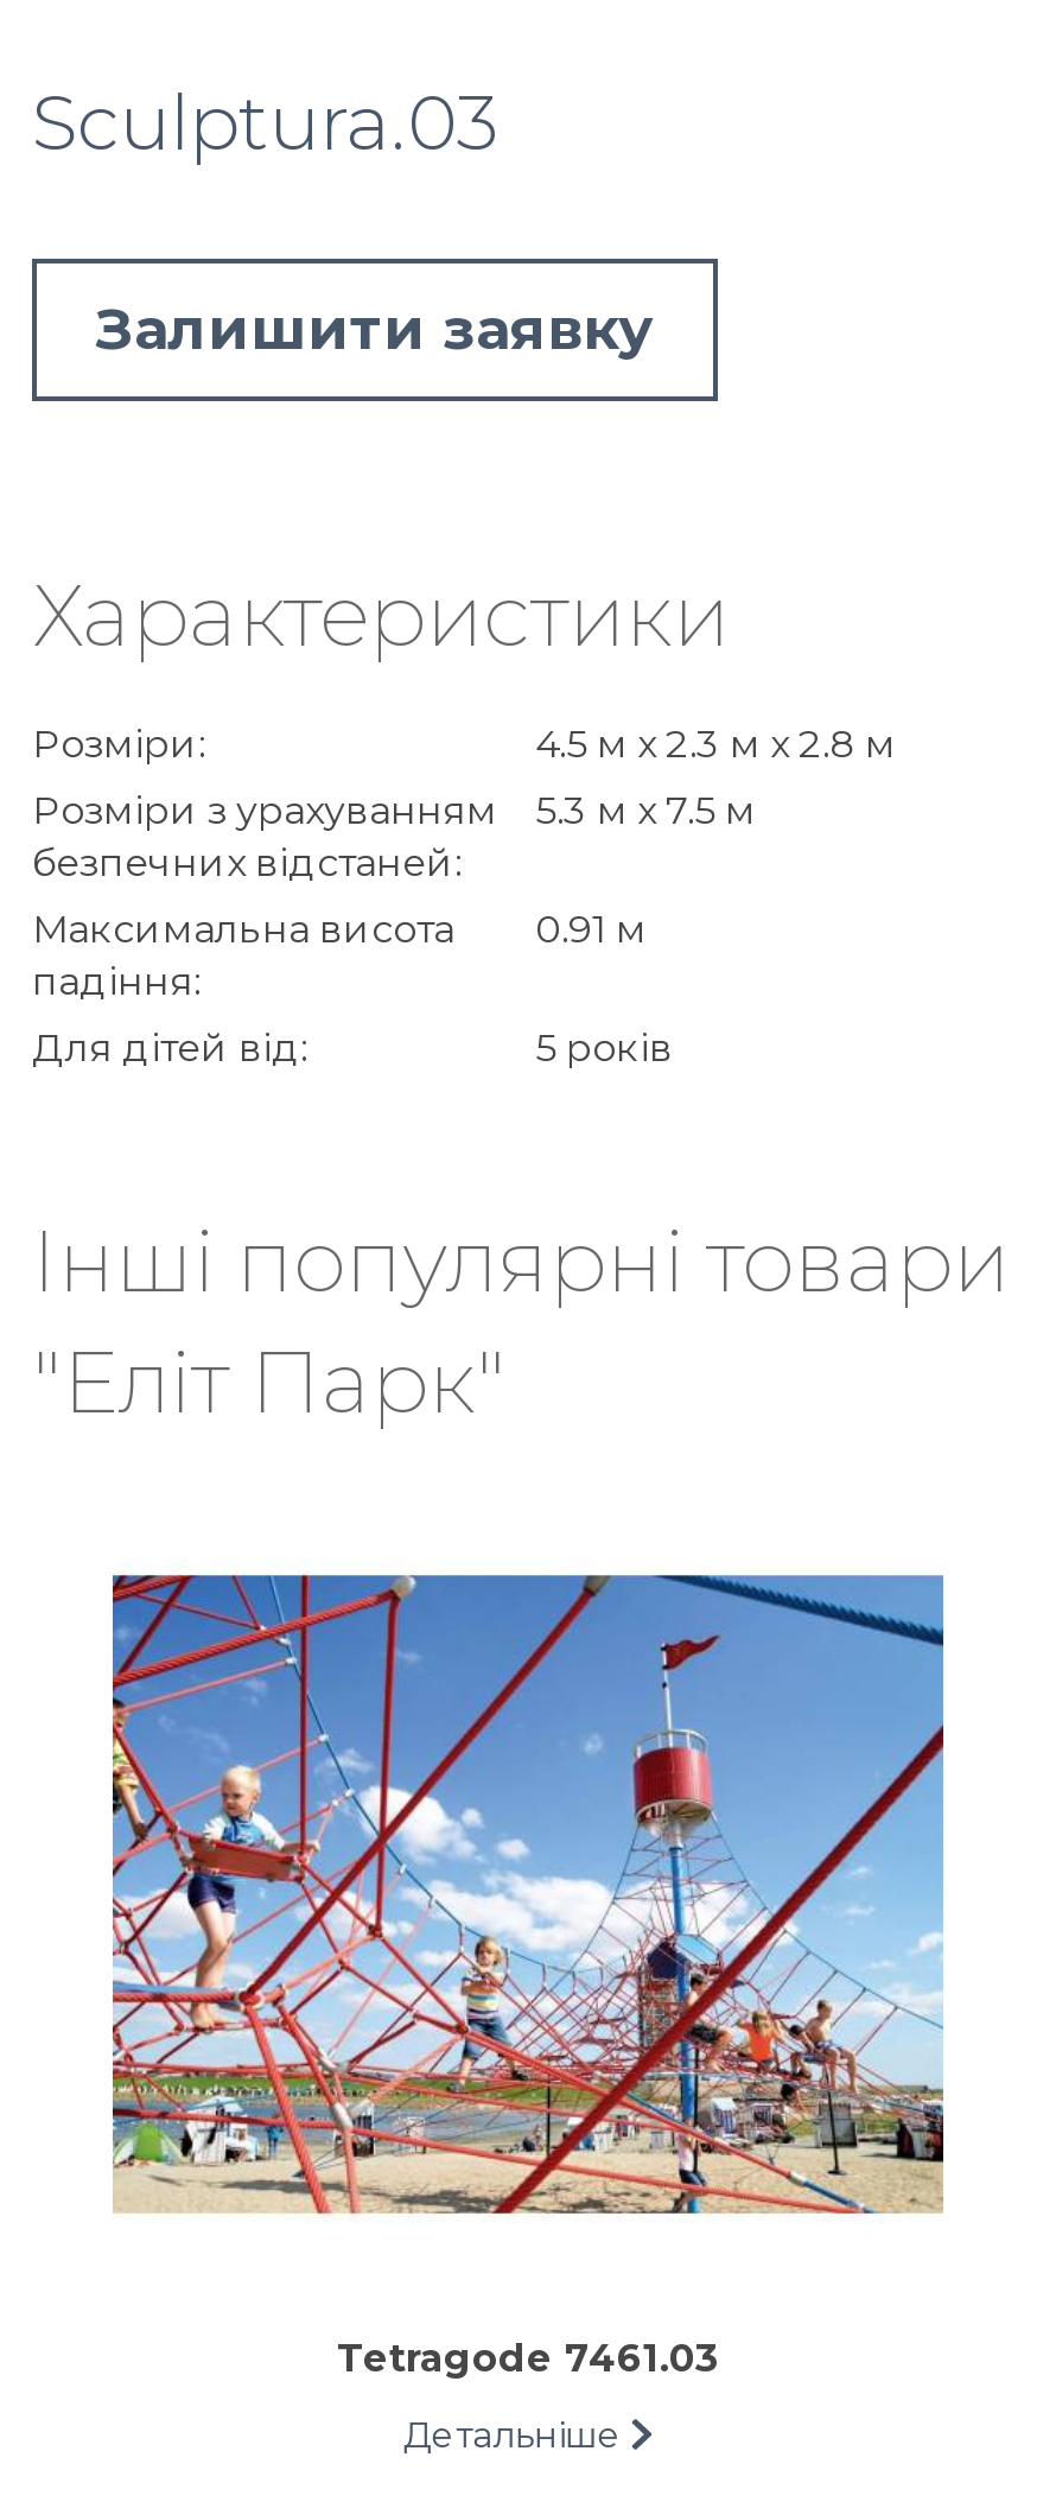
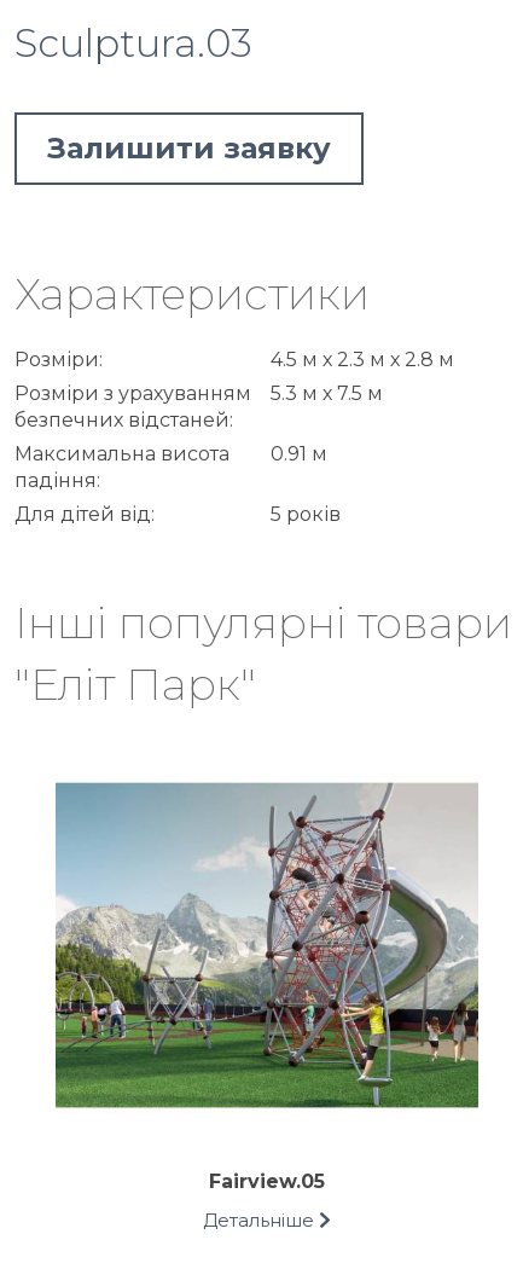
- [image]
+ [image]

- Tetragode 7461.03
+ Fairview.05
